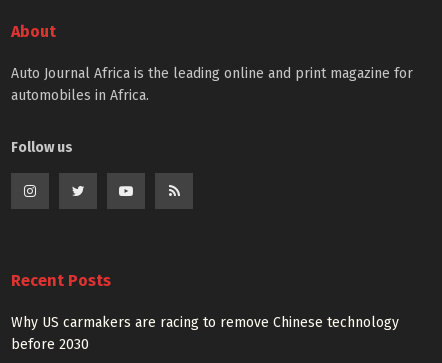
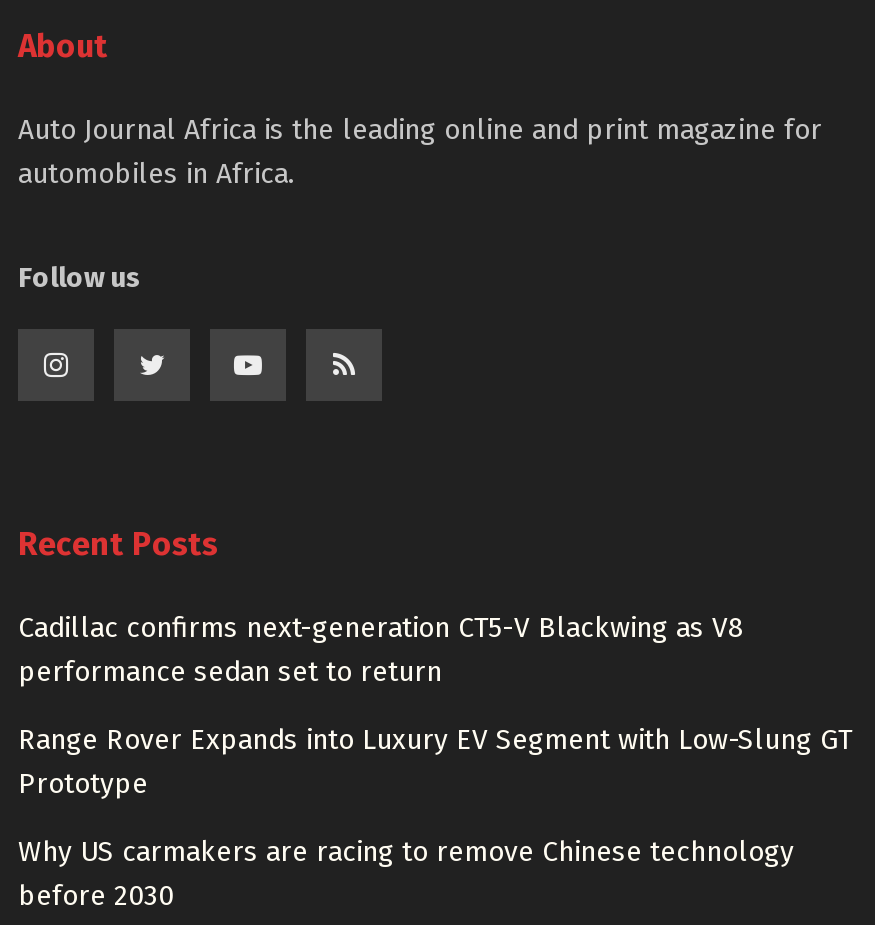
+ Cadillac confirms next-generation CT5-V Blackwing as V8
+ performance sedan set to return
+ Range Rover Expands into Luxury EV Segment with Low-Slung GT
+ Prototype
